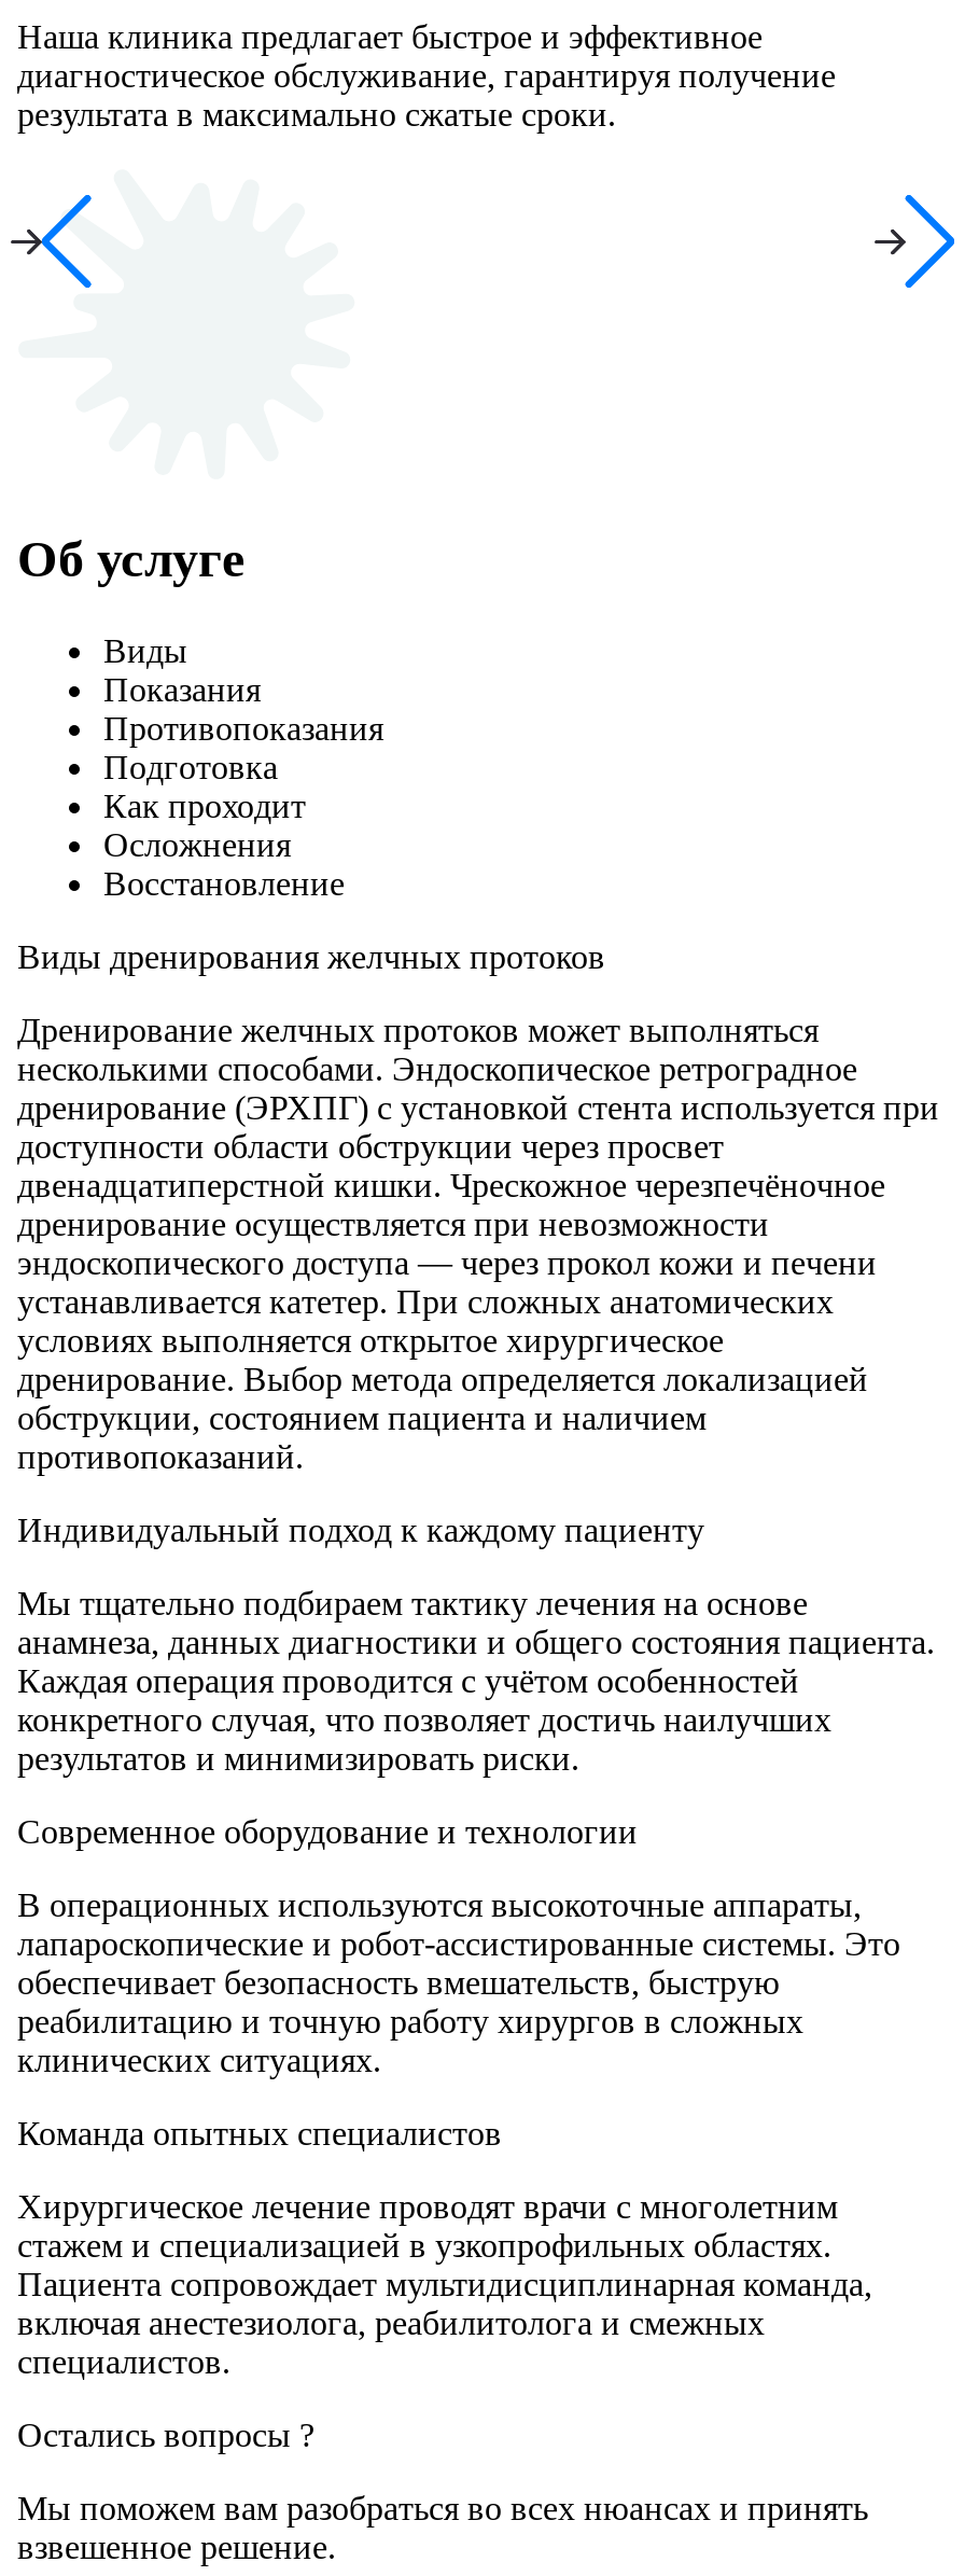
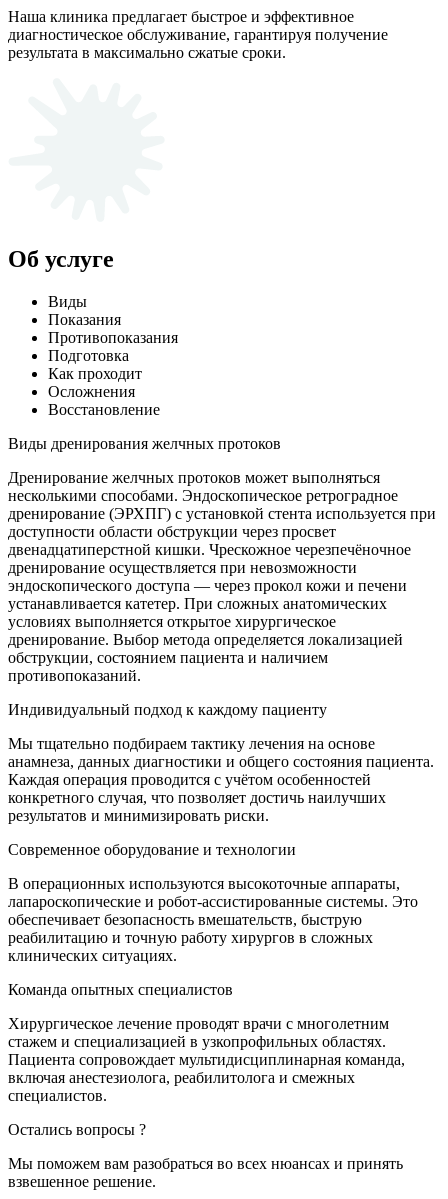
- [image]

- [image]
